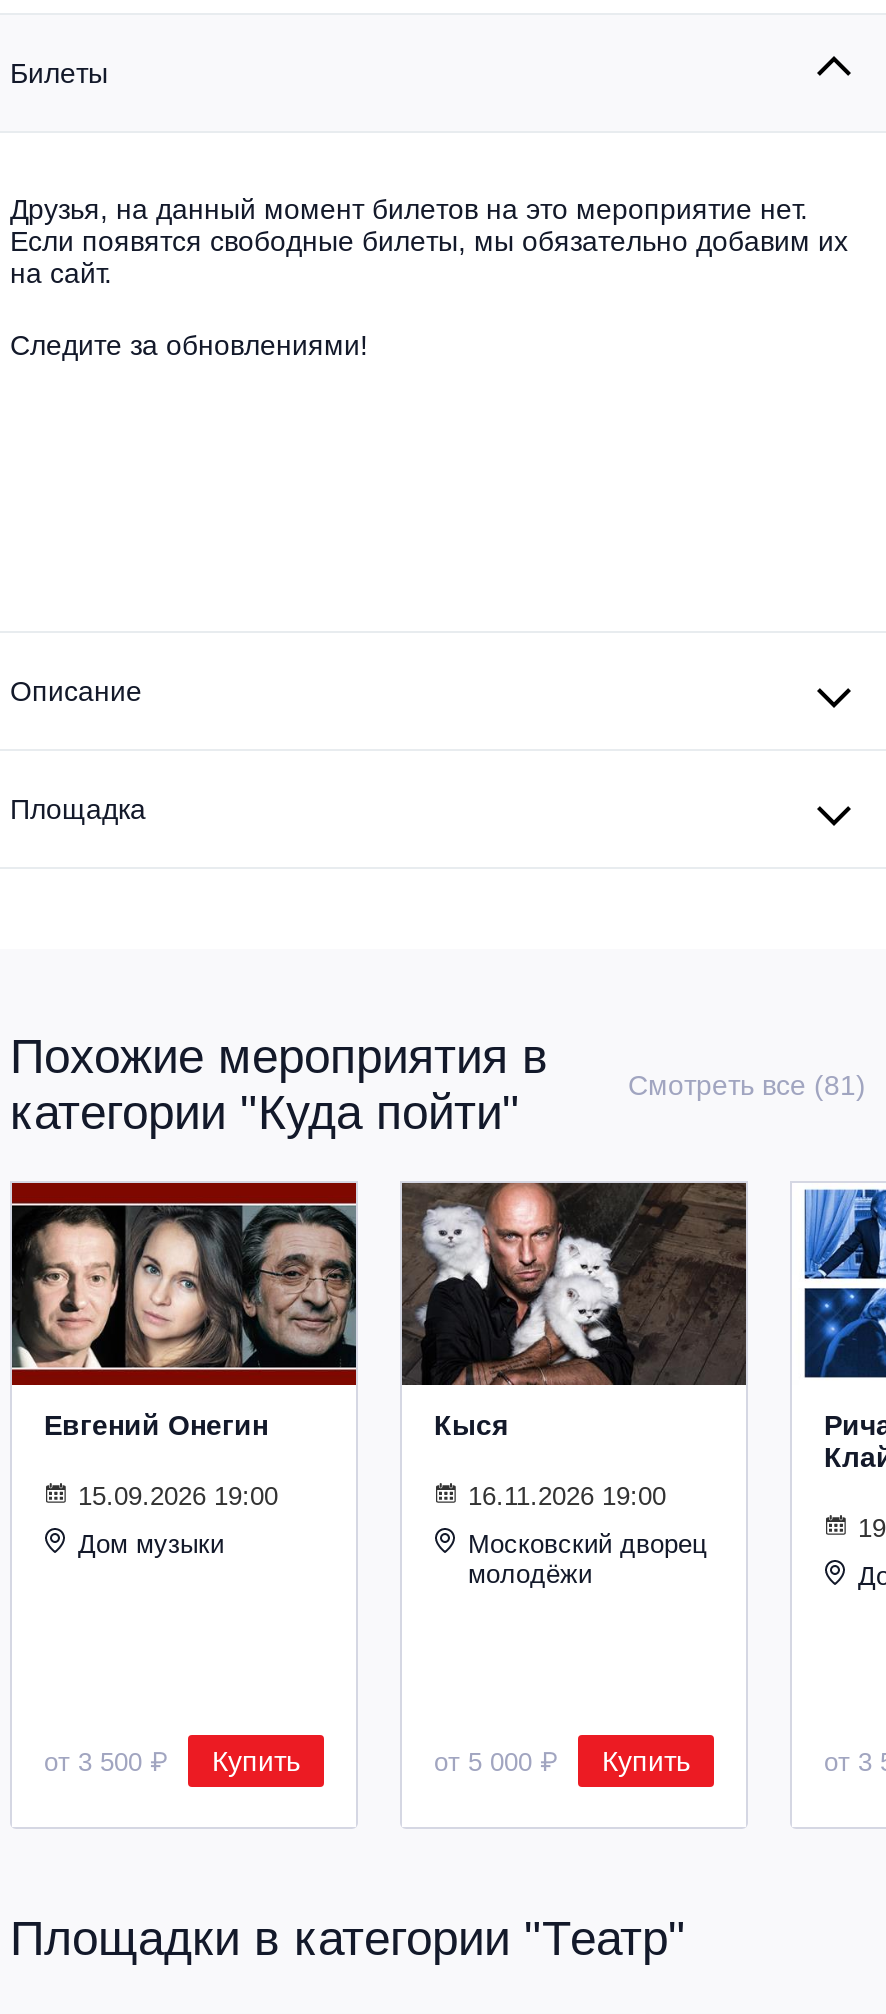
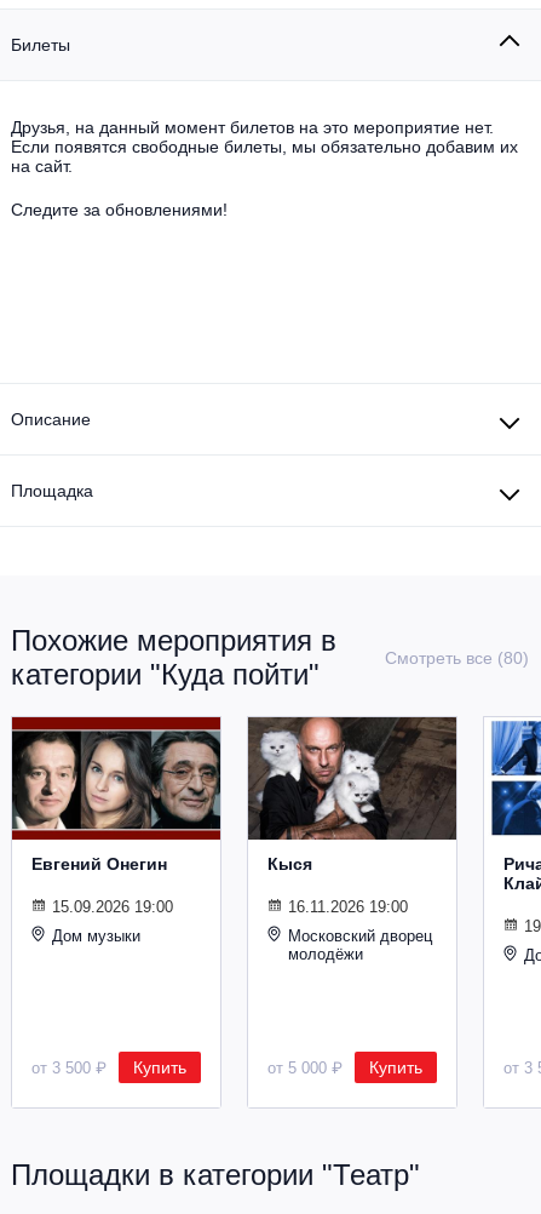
- Смотреть все (81)
+ Смотреть все (80)
